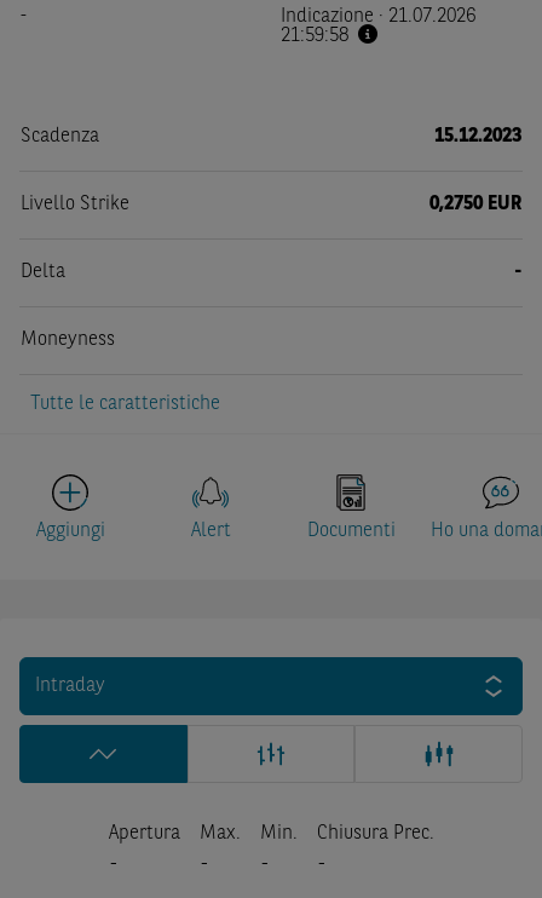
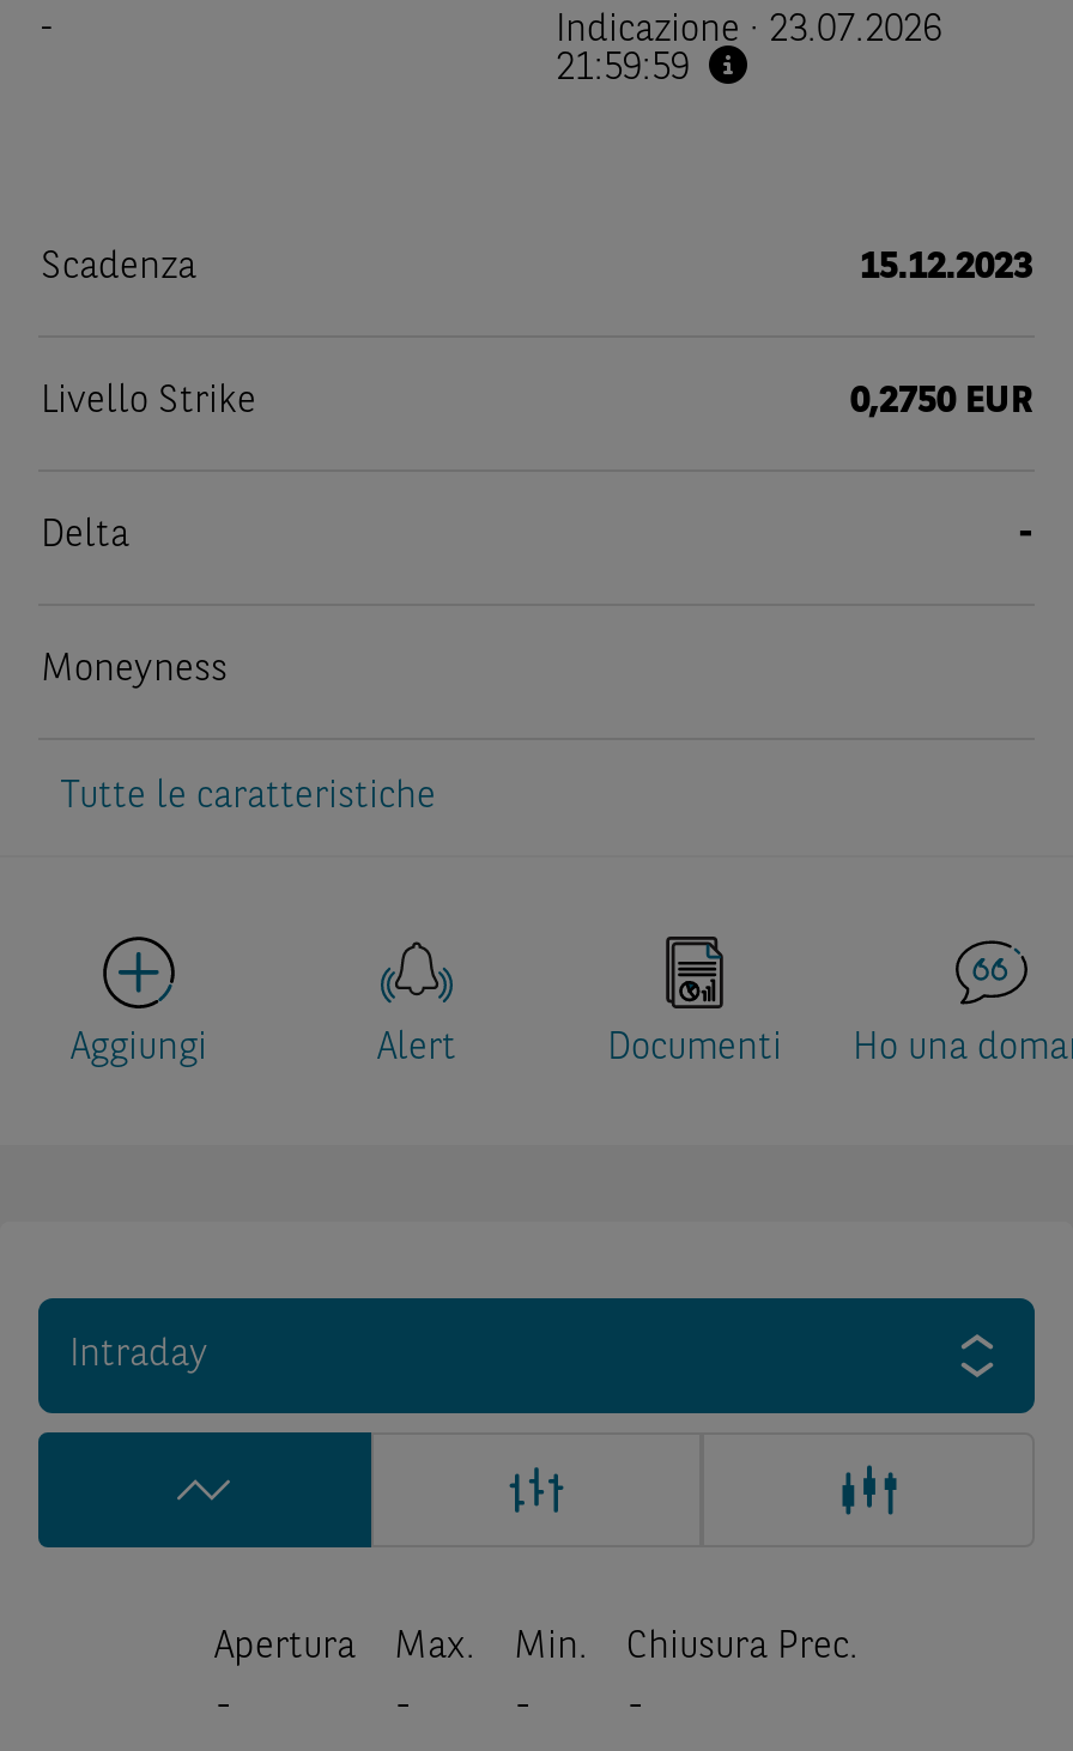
- Indicazione · 21.07.2026
+ Indicazione · 23.07.2026

- 21:59:58
+ 21:59:59
